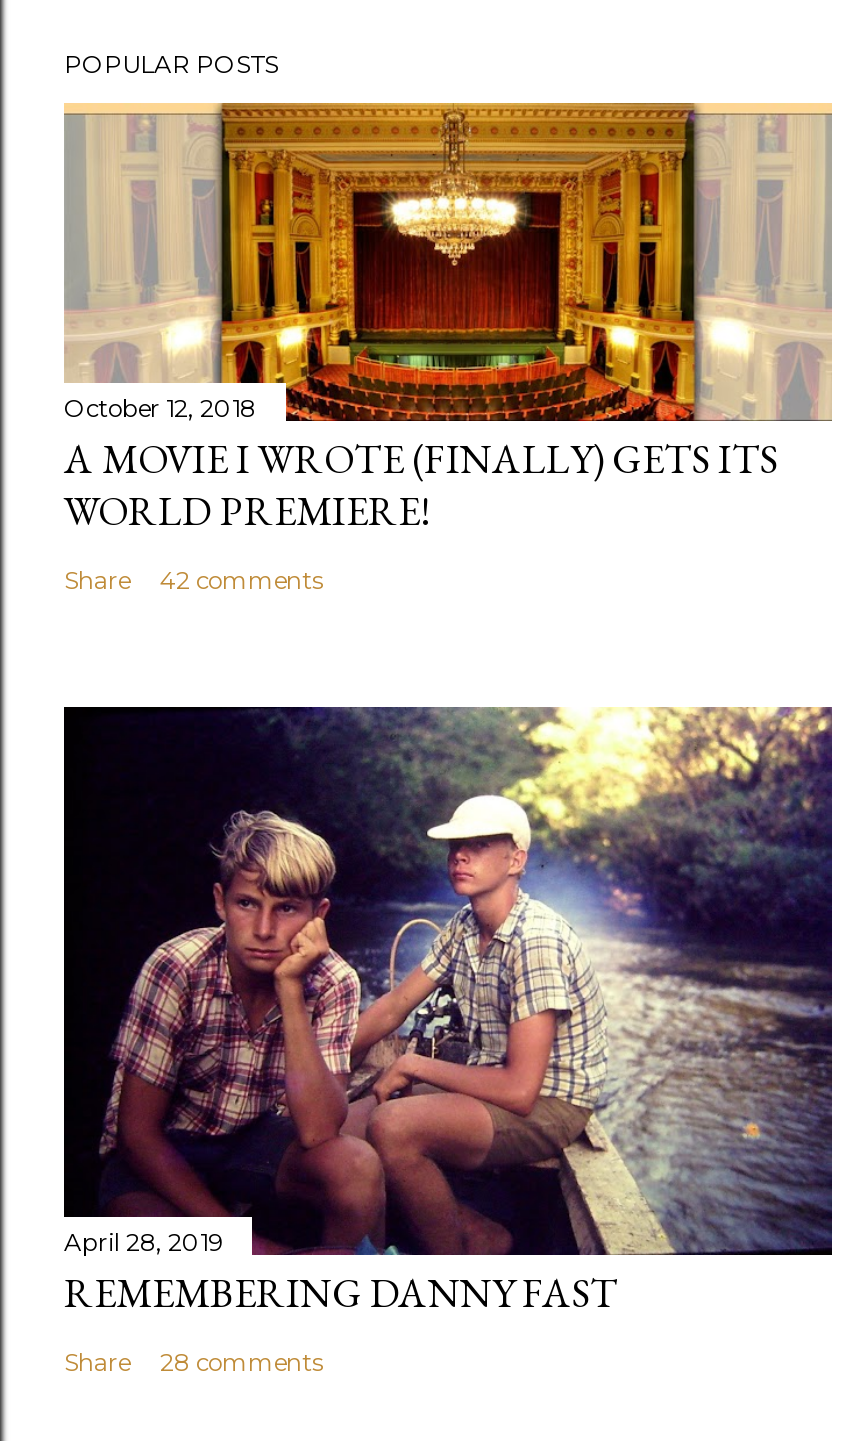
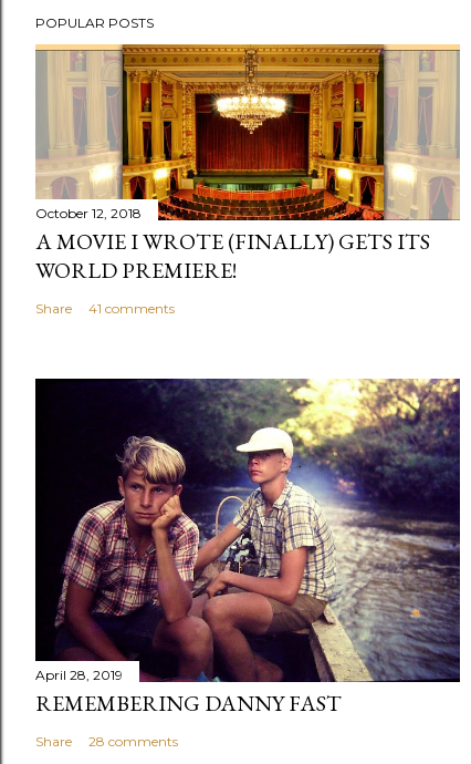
- Share 42 comments
+ Share 41 comments
